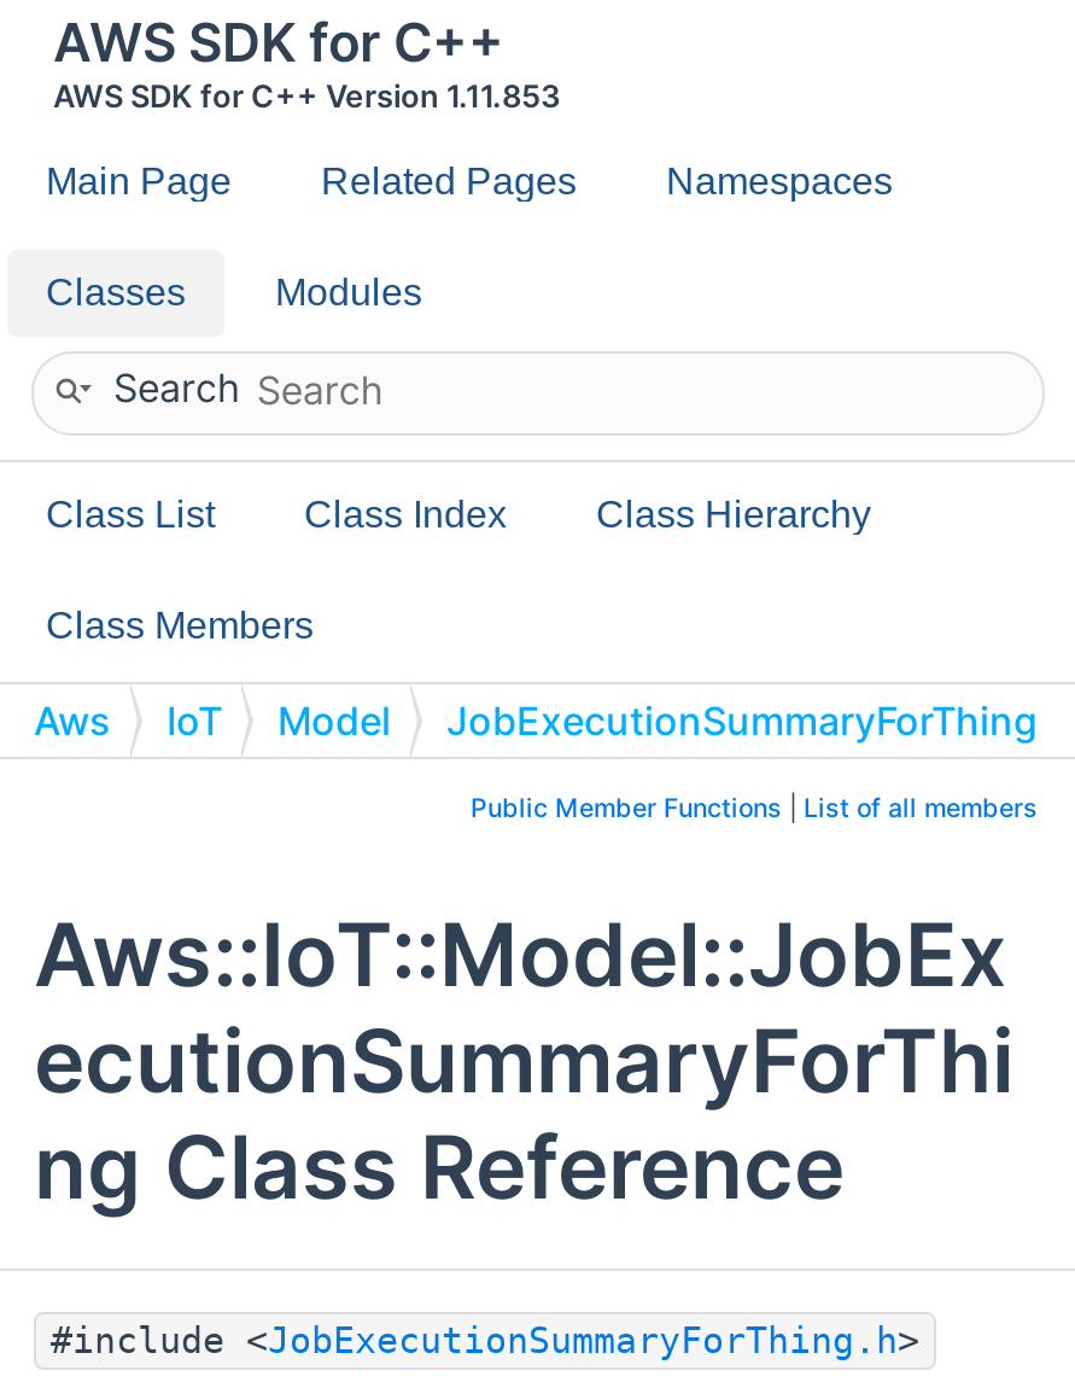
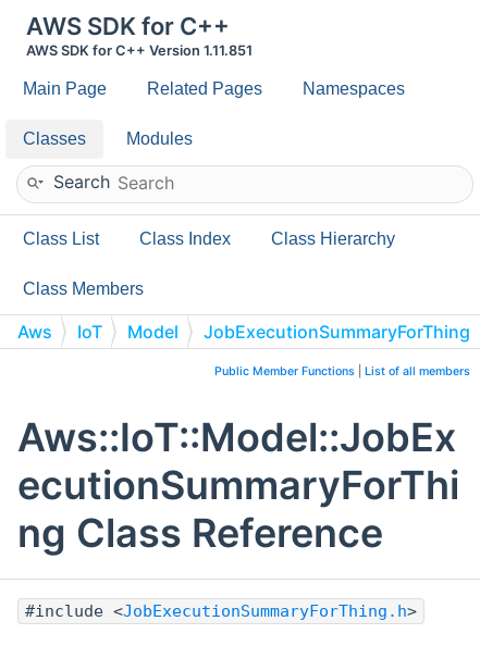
- AWS SDK for C++ Version 1.11.853
+ AWS SDK for C++ Version 1.11.851
